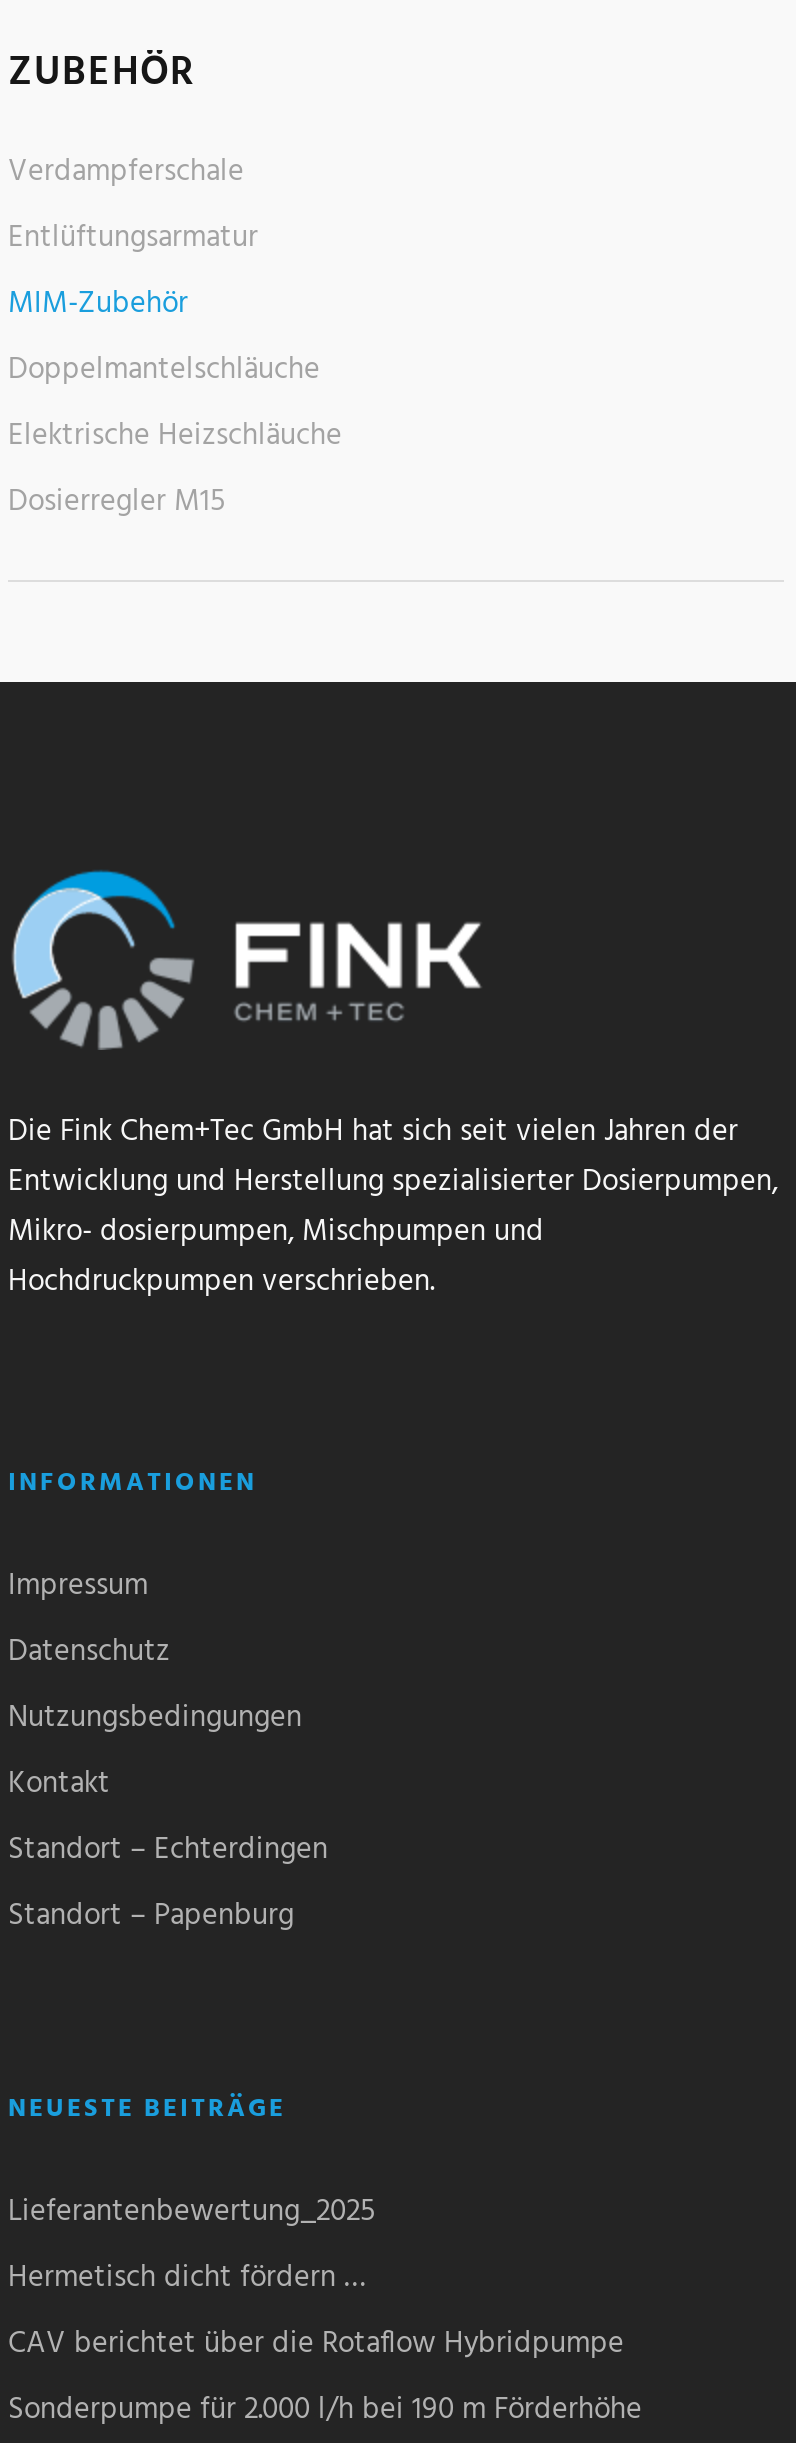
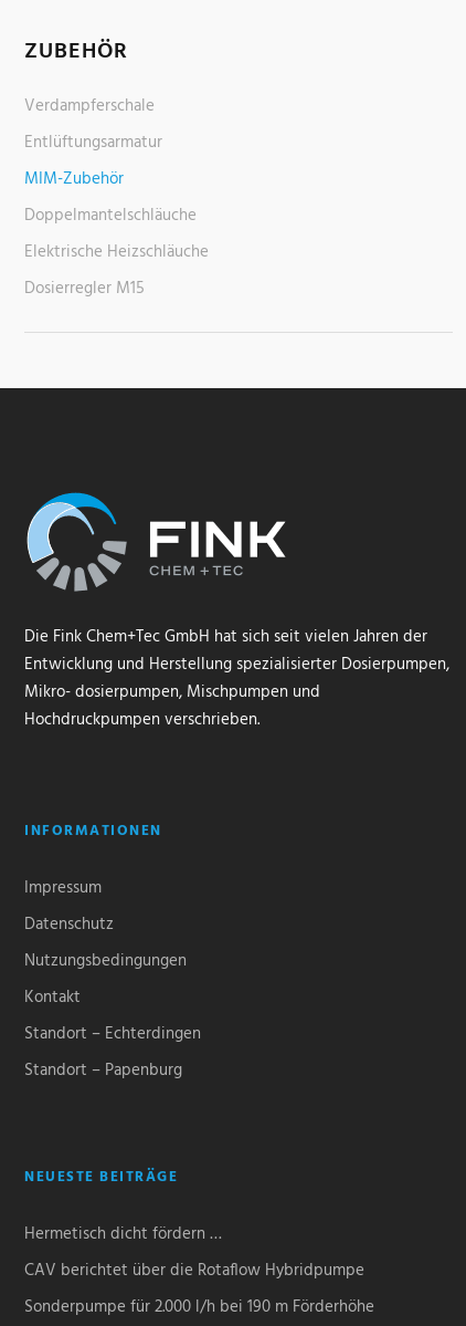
- Lieferantenbewertung_2025
